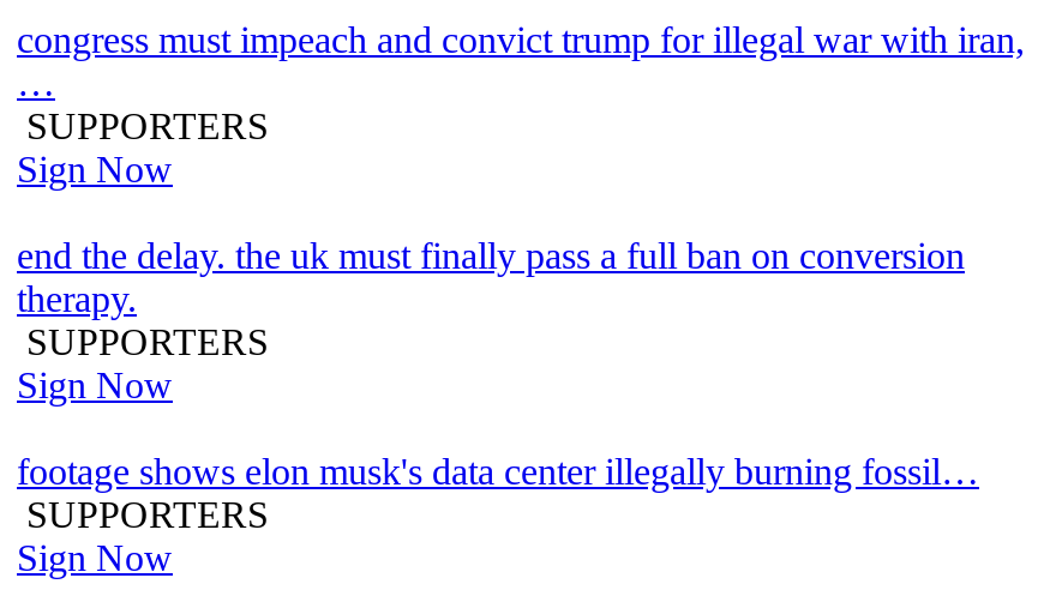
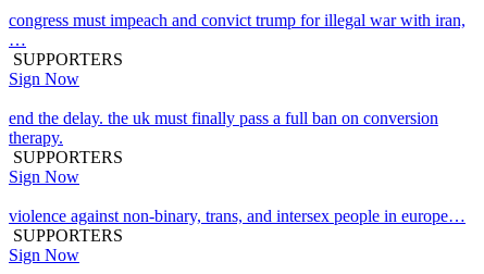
- footage shows elon musk's data center illegally burning fossil…
+ violence against non-binary, trans, and intersex people in europe…
